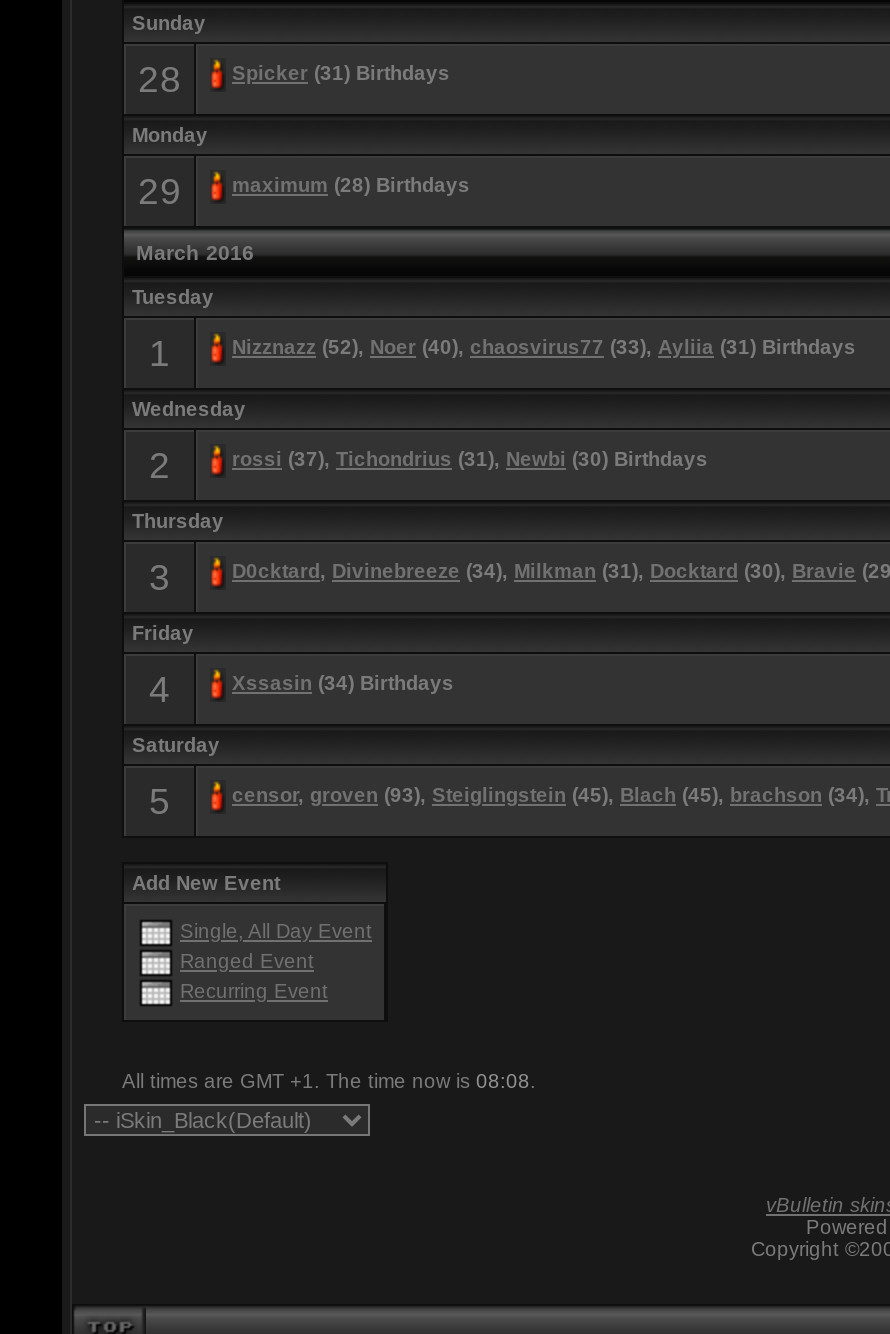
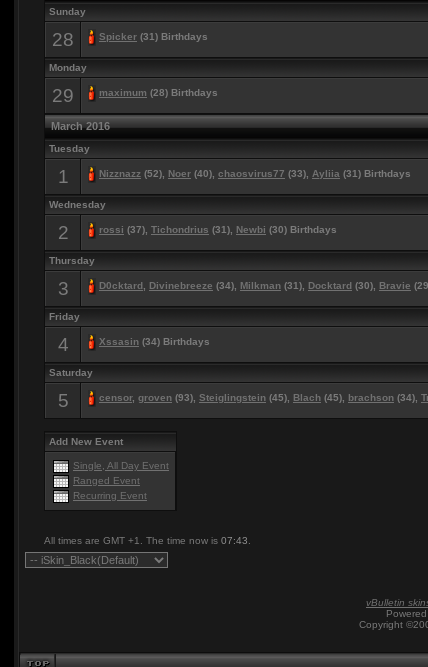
- All times are GMT +1. The time now is 08:08.
+ All times are GMT +1. The time now is 07:43.
